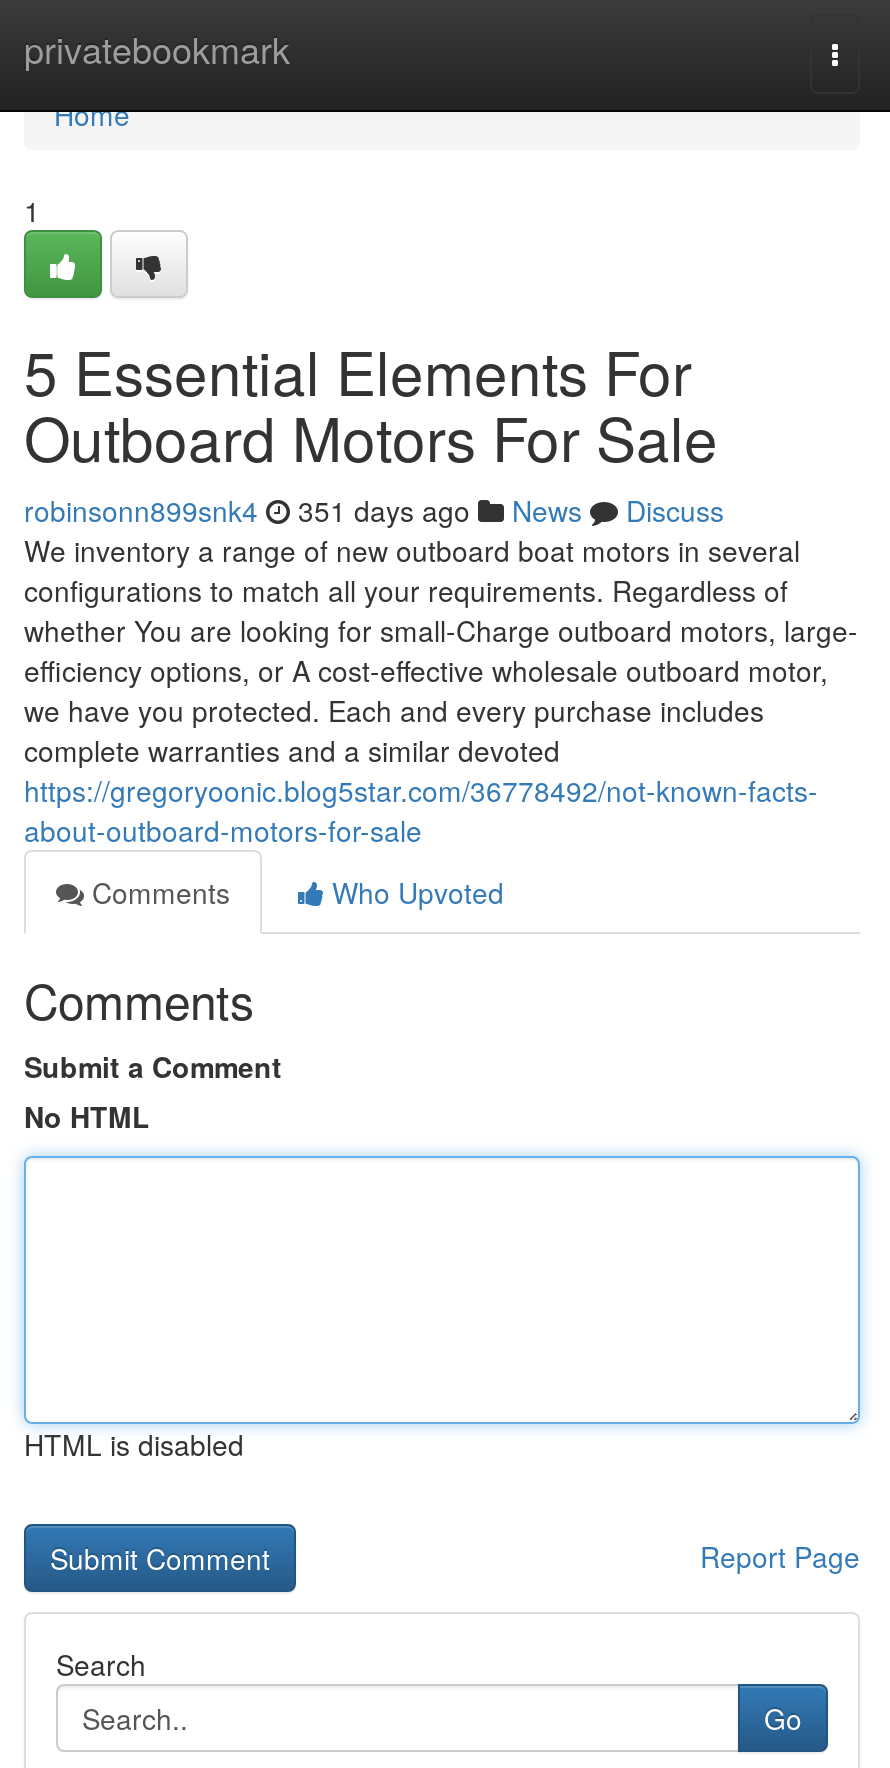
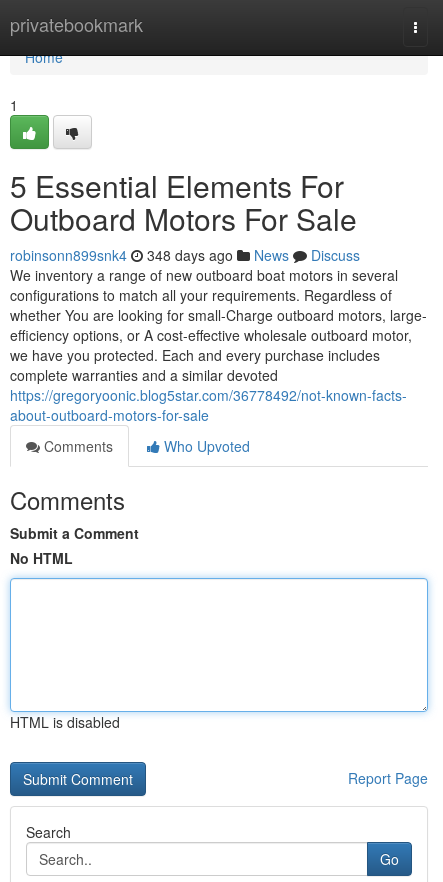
- robinsonn899snk4 351 days ago News Discuss
+ robinsonn899snk4 348 days ago News Discuss
